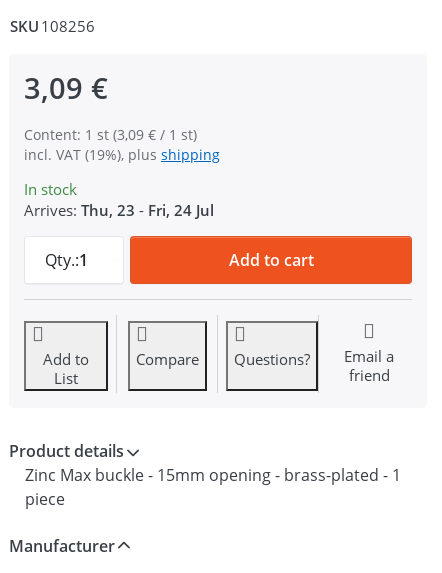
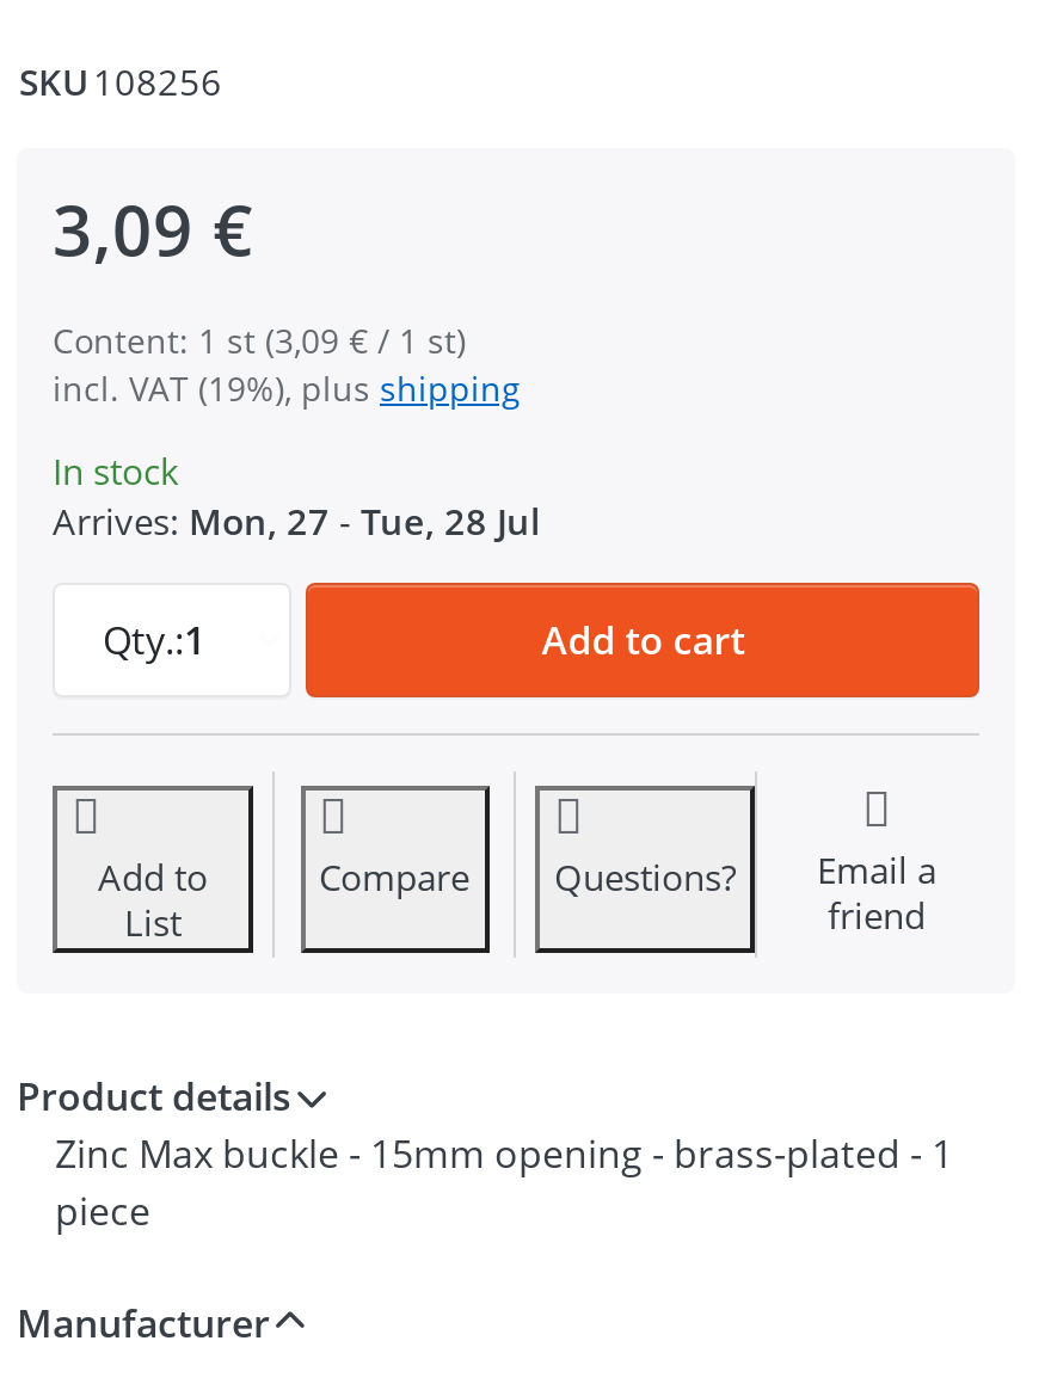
- Arrives: Thu, 23 - Fri, 24 Jul
+ Arrives: Mon, 27 - Tue, 28 Jul
